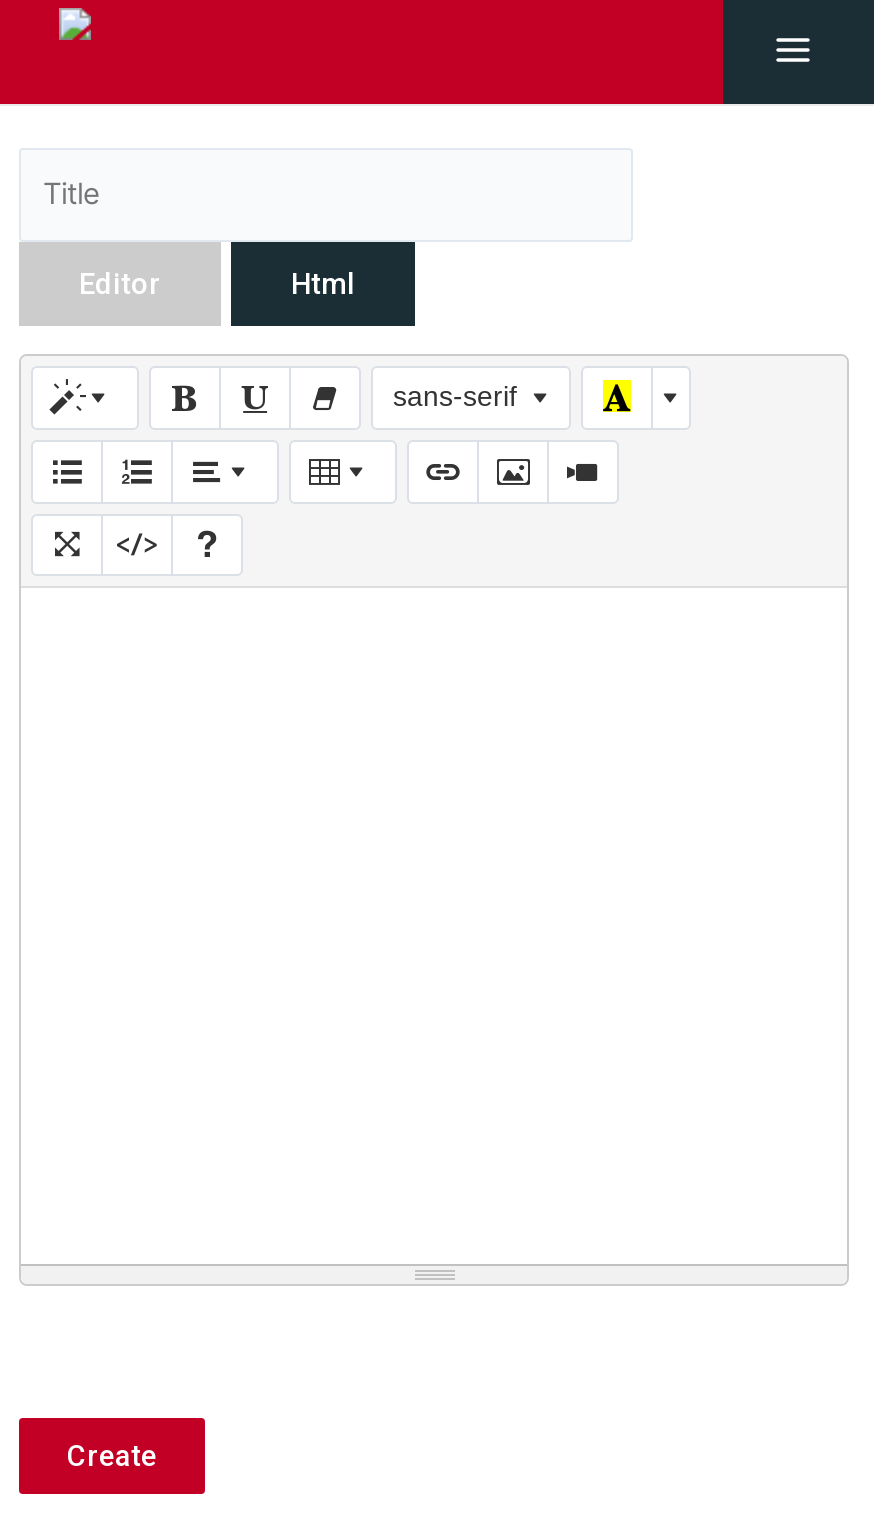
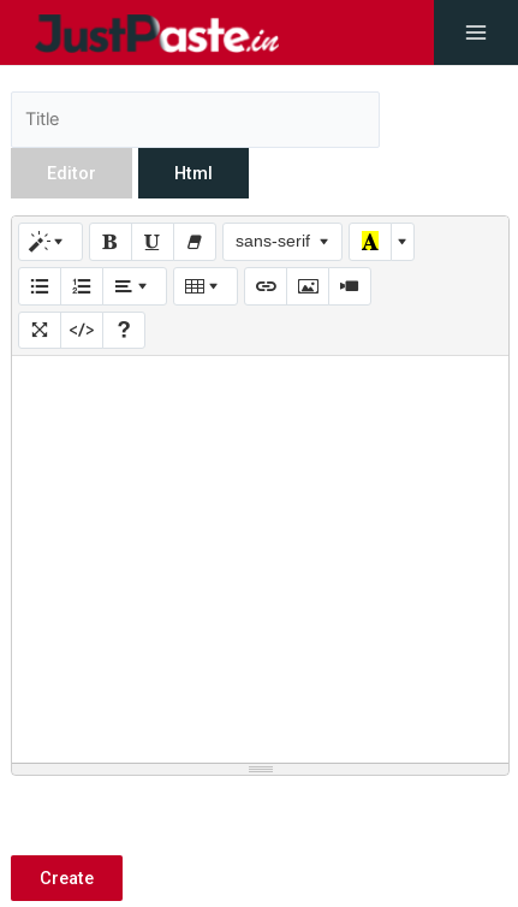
+ [image]
